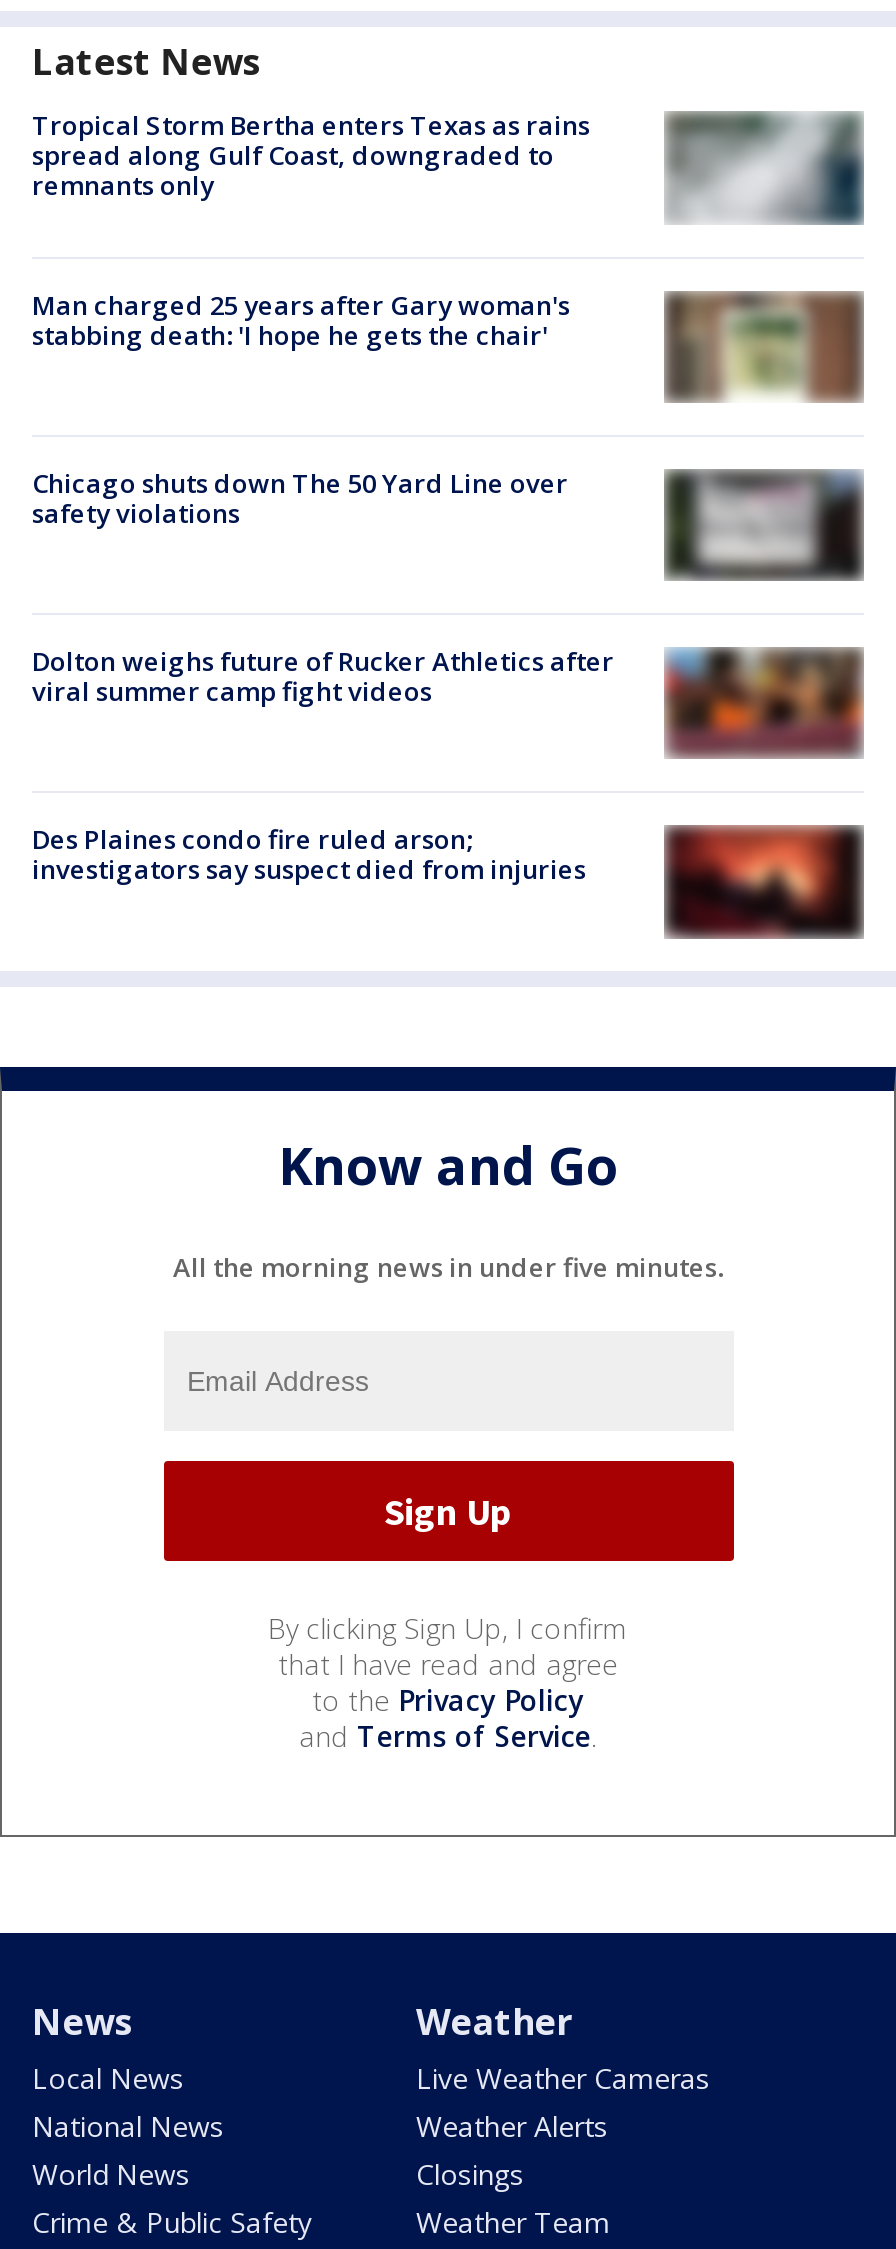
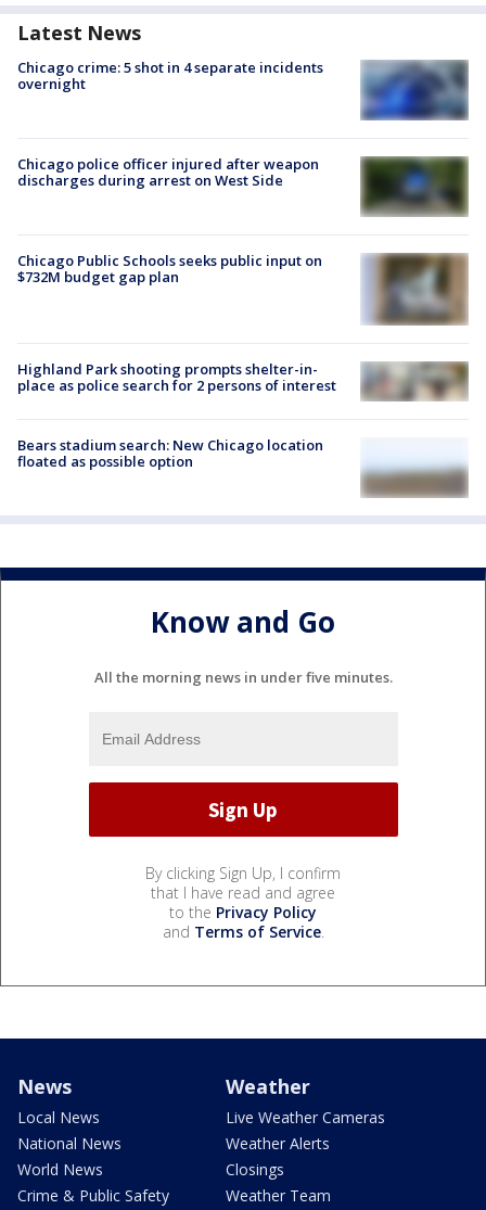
- [image]
- Tropical Storm Bertha enters Texas as rains
- spread along Gulf Coast, downgraded to
- remnants only
+ [image]
+ Chicago crime: 5 shot in 4 separate incidents
+ overnight

- Man charged 25 years after Gary woman's
- stabbing death: 'I hope he gets the chair'
+ Chicago police officer injured after weapon
+ discharges during arrest on West Side

- [image]
+ [image]

- Chicago shuts down The 50 Yard Line over
- safety violations
+ Chicago Public Schools seeks public input on
+ $732M budget gap plan

- [image]
+ [image]

- [image]
- Dolton weighs future of Rucker Athletics after
- viral summer camp fight videos
+ [image]
+ Highland Park shooting prompts shelter-in-
+ place as police search for 2 persons of interest

- [image]
- Des Plaines condo fire ruled arson;
- investigators say suspect died from injuries
+ [image]
+ Bears stadium search: New Chicago location
+ floated as possible option
